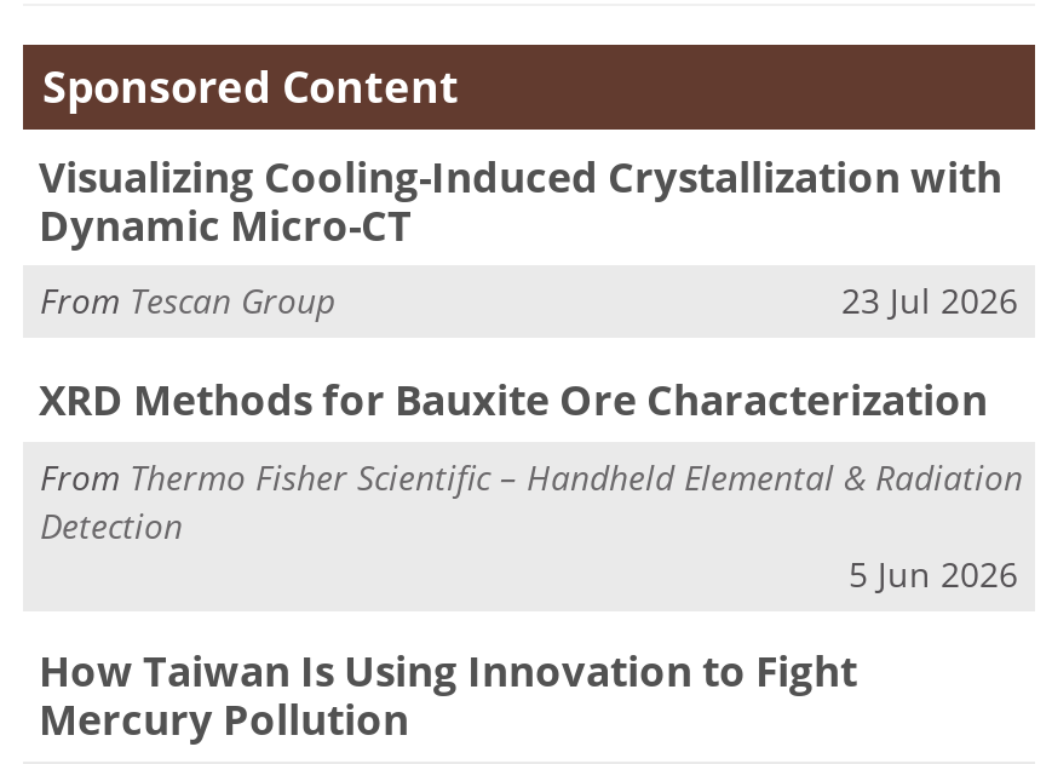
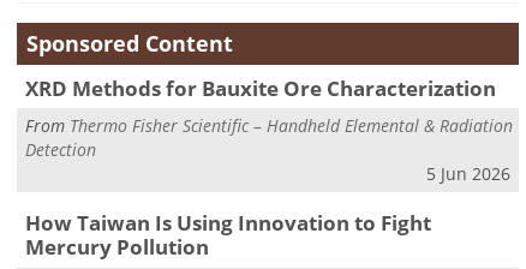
- Visualizing Cooling-Induced Crystallization with
- Dynamic Micro-CT
- From Tescan Group
- 23 Jul 2026
